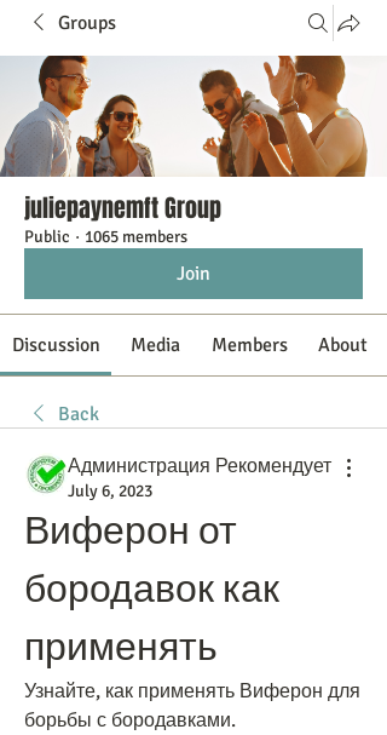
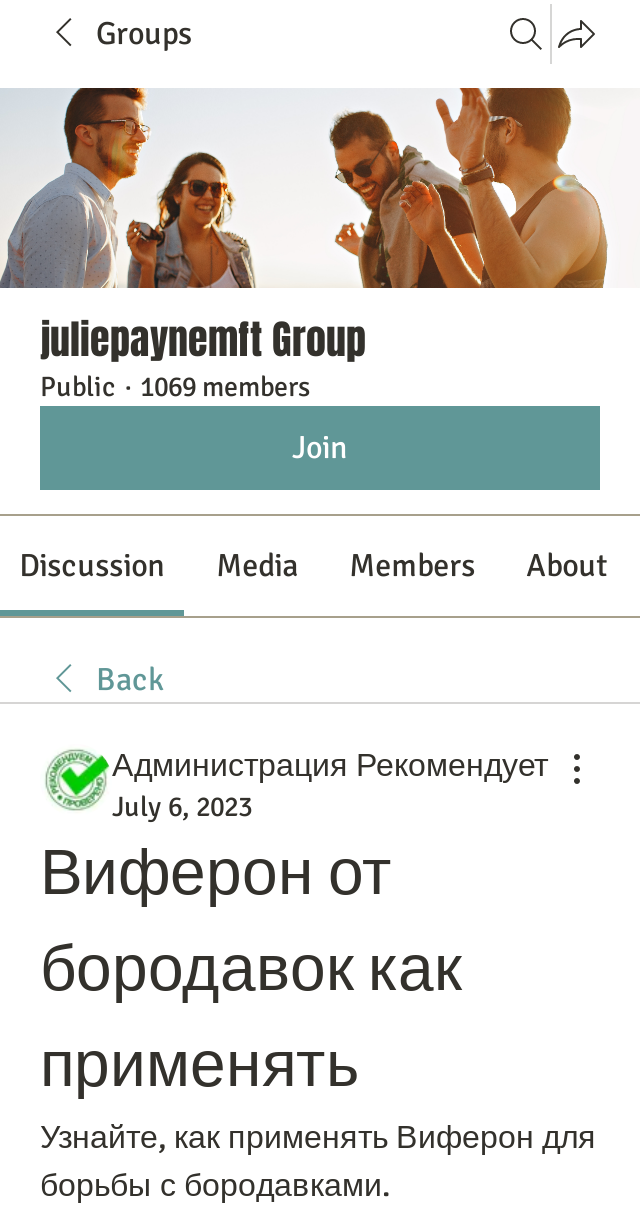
- Public · 1065 members
+ Public · 1069 members
